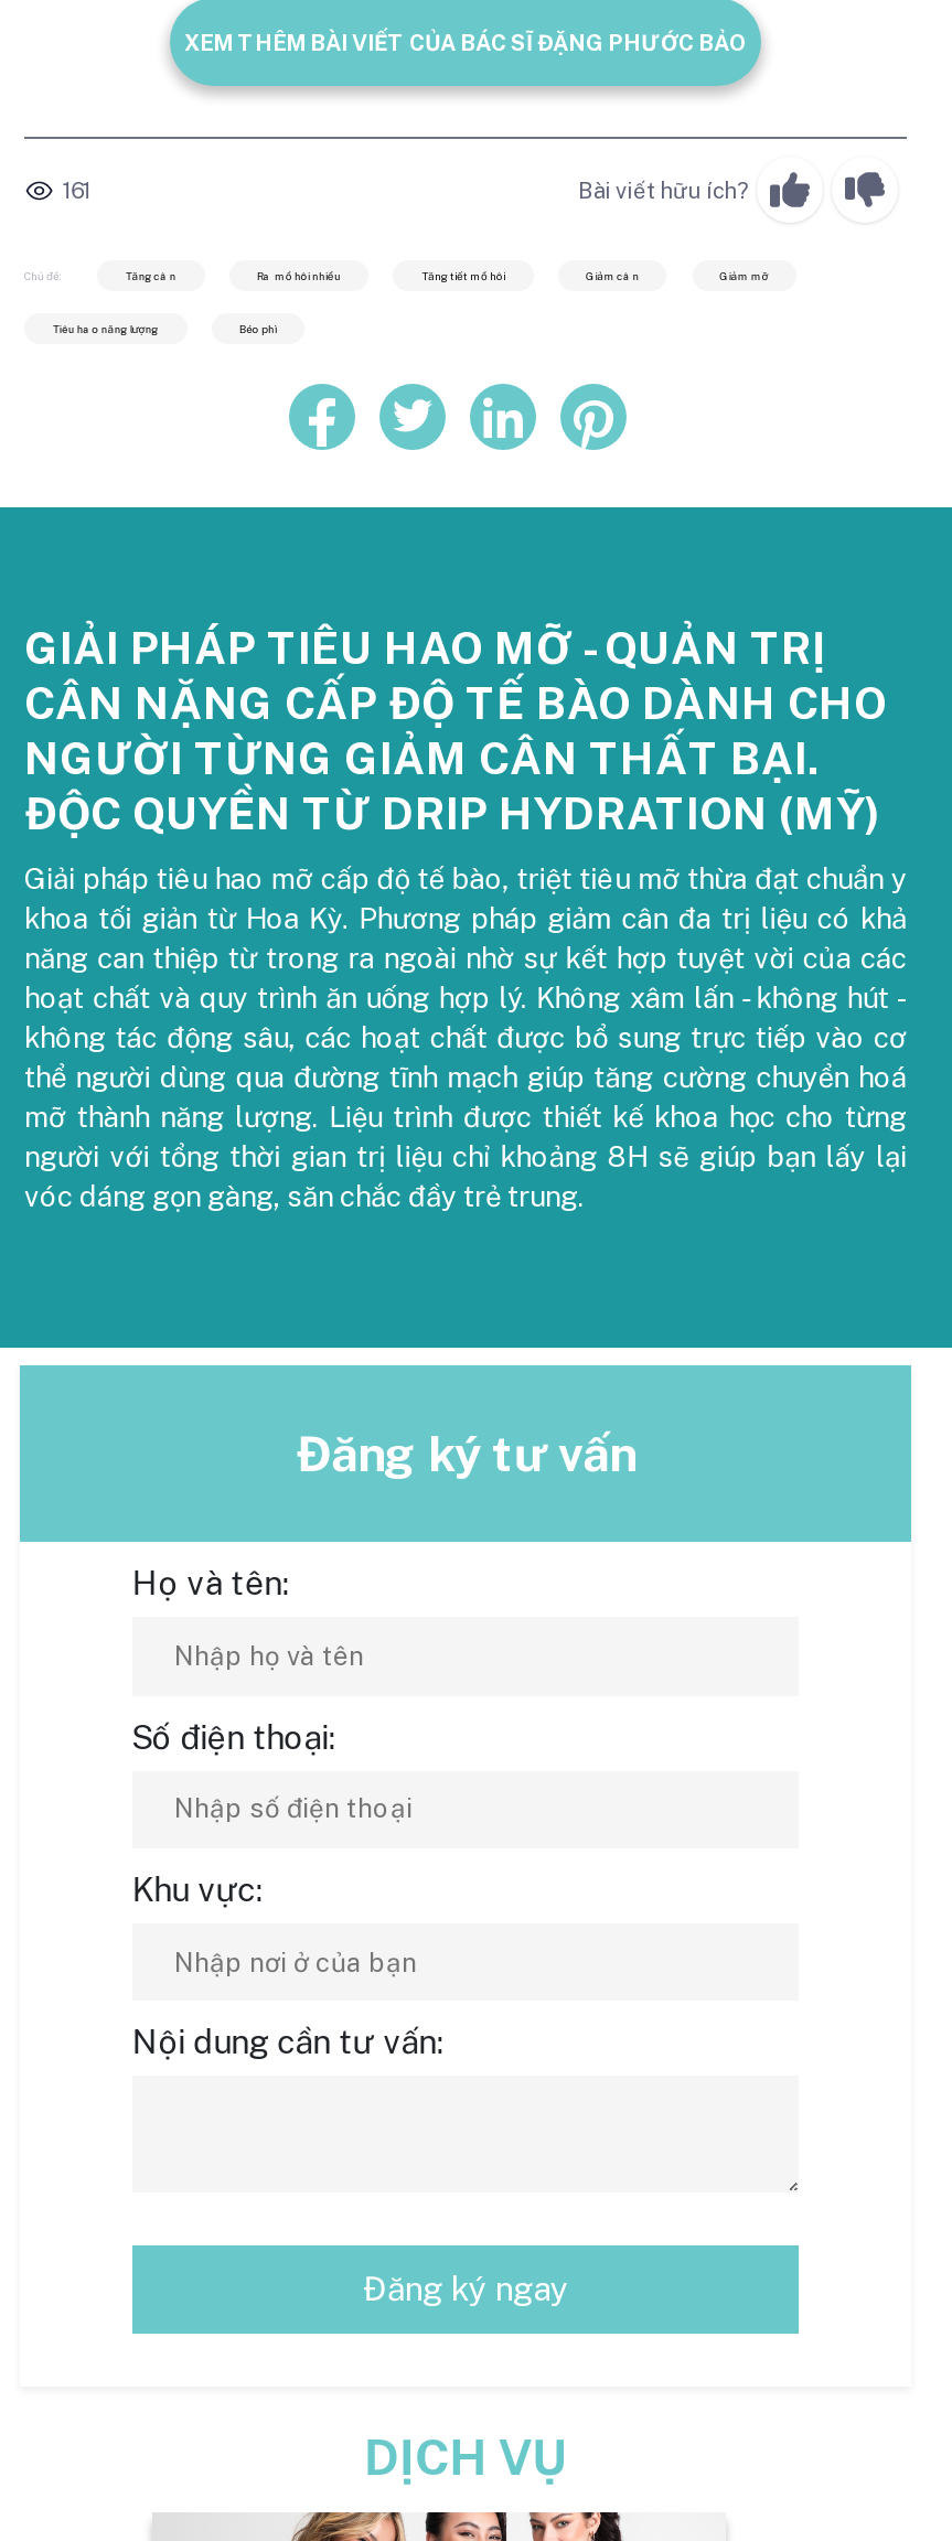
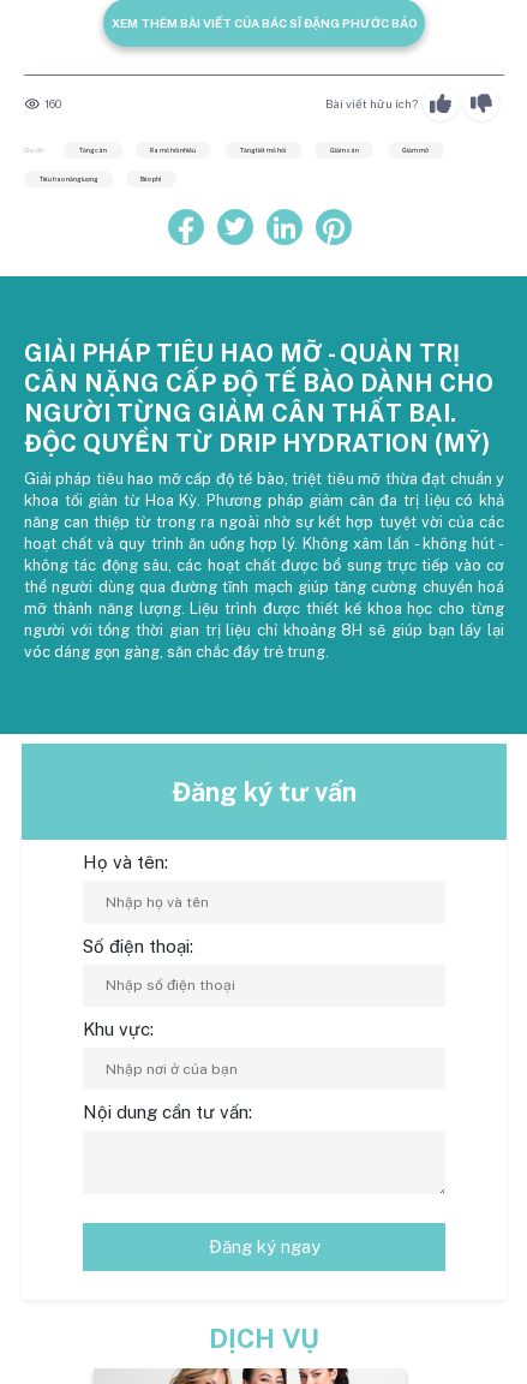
- 161
+ 160
